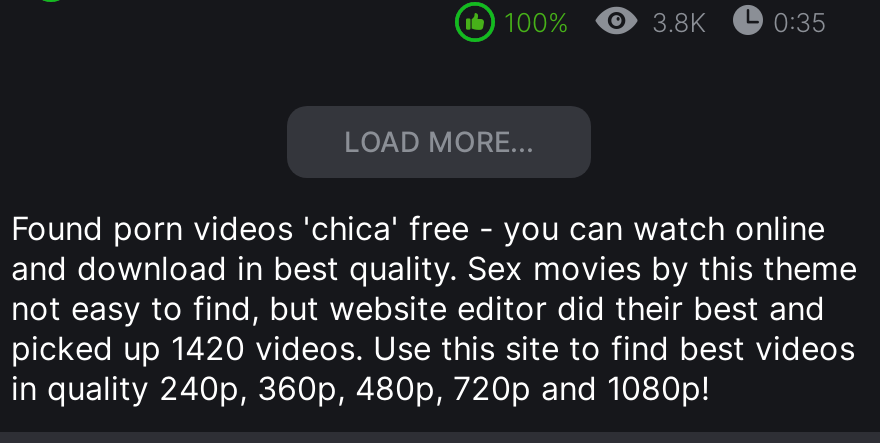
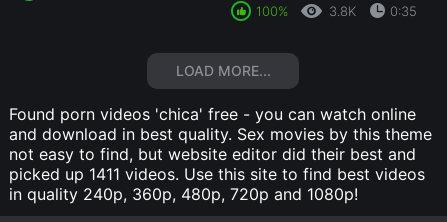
- picked up 1420 videos. Use this site to find best videos
+ picked up 1411 videos. Use this site to find best videos
